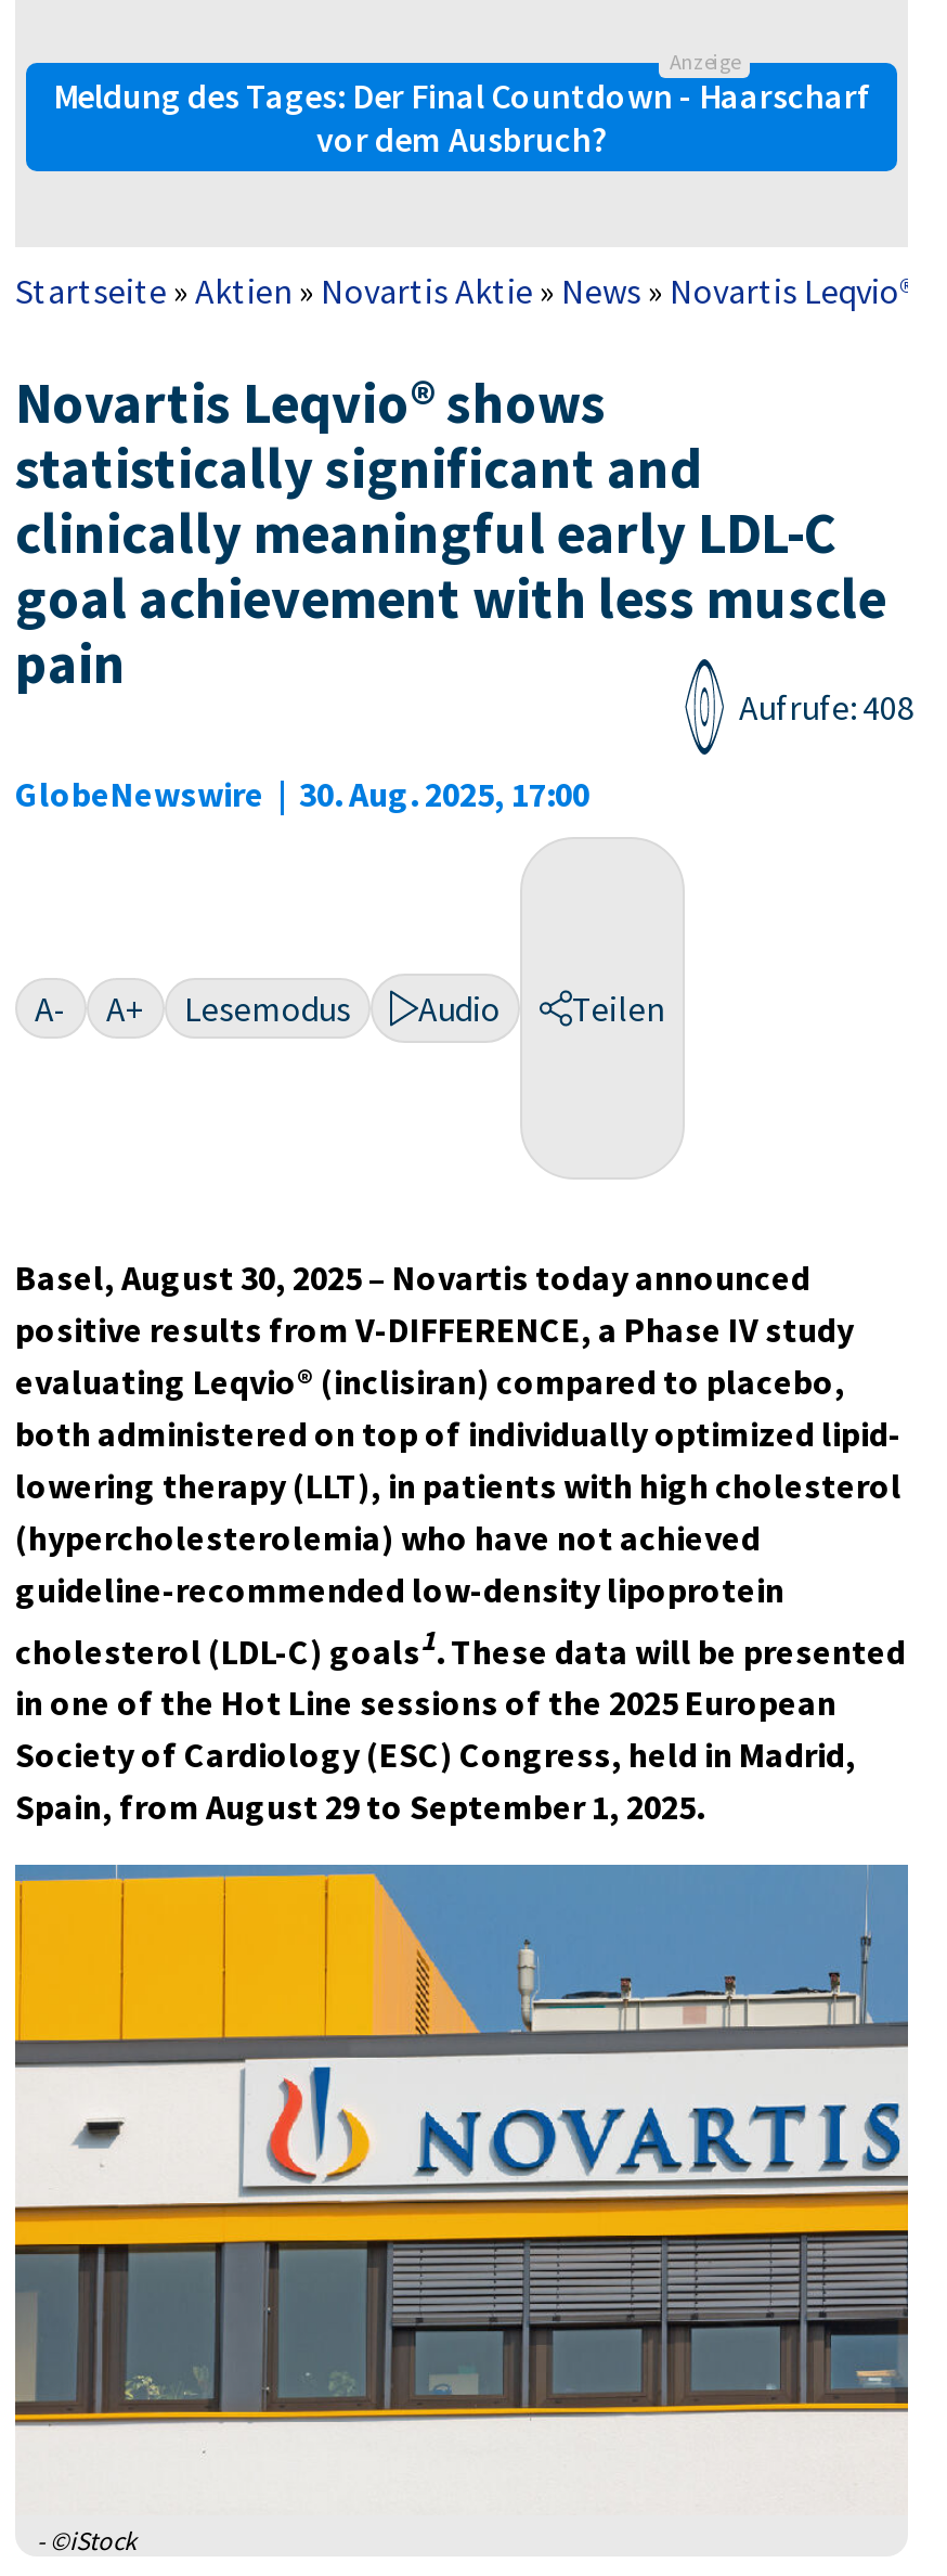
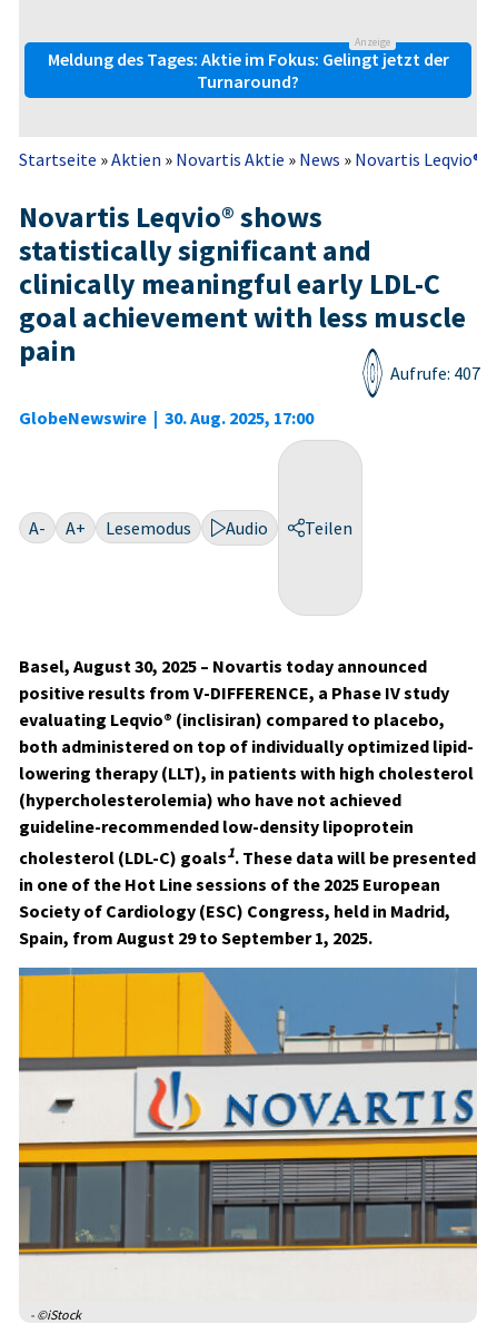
- Meldung des Tages: Der Final Countdown - Haarscharf
- vor dem Ausbruch?
+ Meldung des Tages: Aktie im Fokus: Gelingt jetzt der
+ Turnaround?

- Aufrufe: 408
+ Aufrufe: 407
